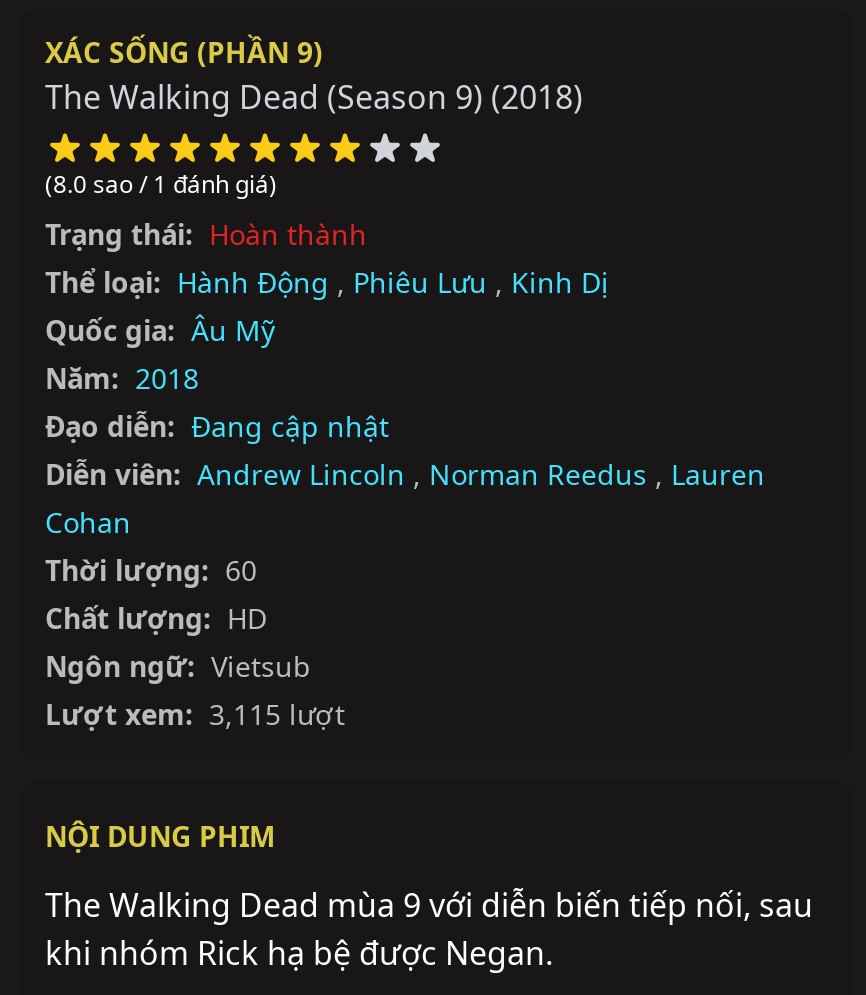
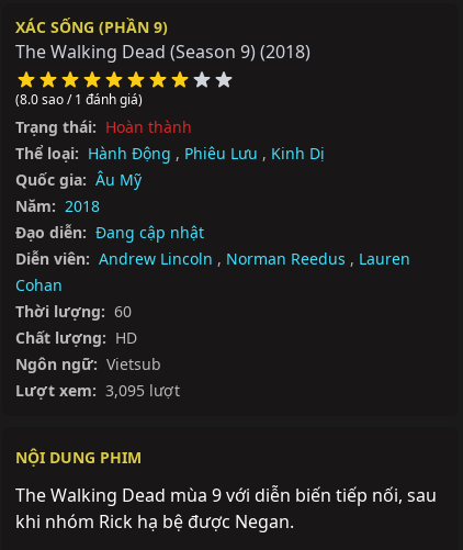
- Lượt xem: 3,115 lượt
+ Lượt xem: 3,095 lượt
